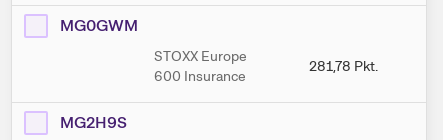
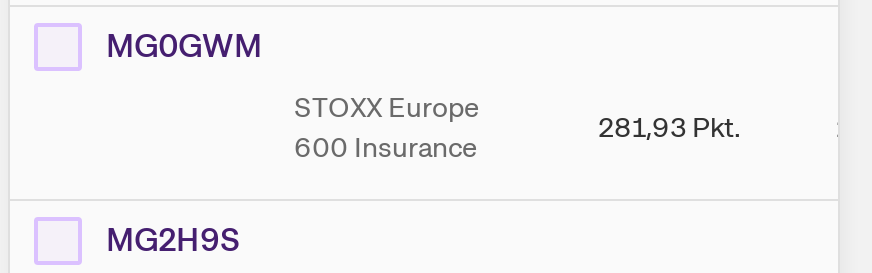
- 281,78 Pkt.
+ 281,93 Pkt.
